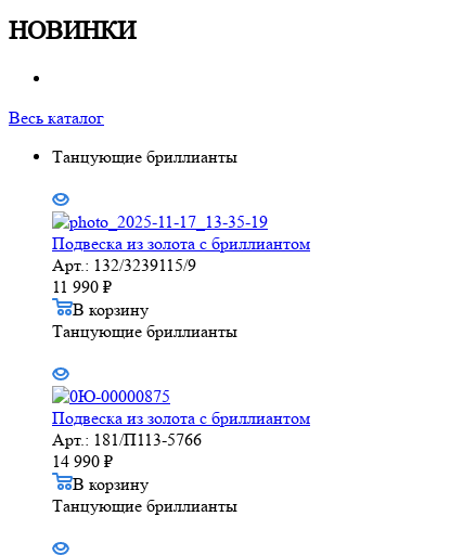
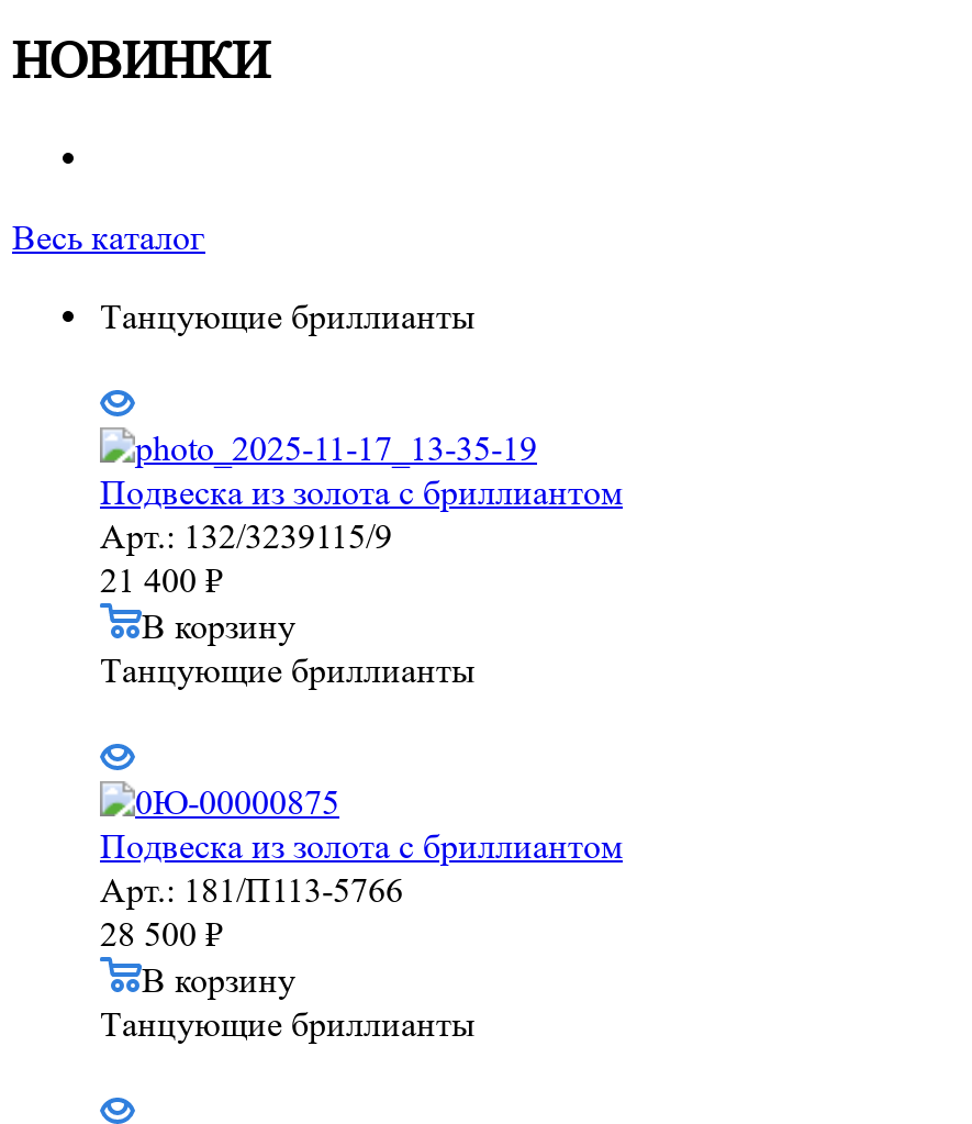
- 11 990 ₽
+ 21 400 ₽

- 14 990 ₽
+ 28 500 ₽
